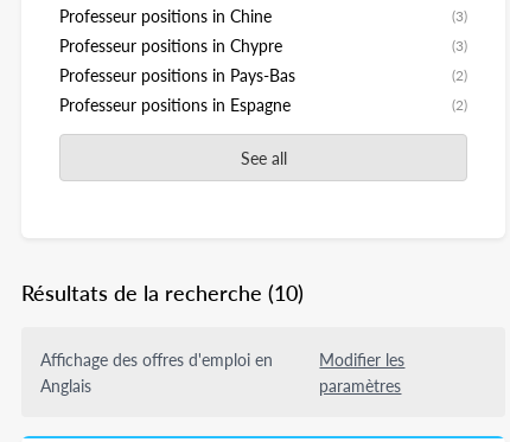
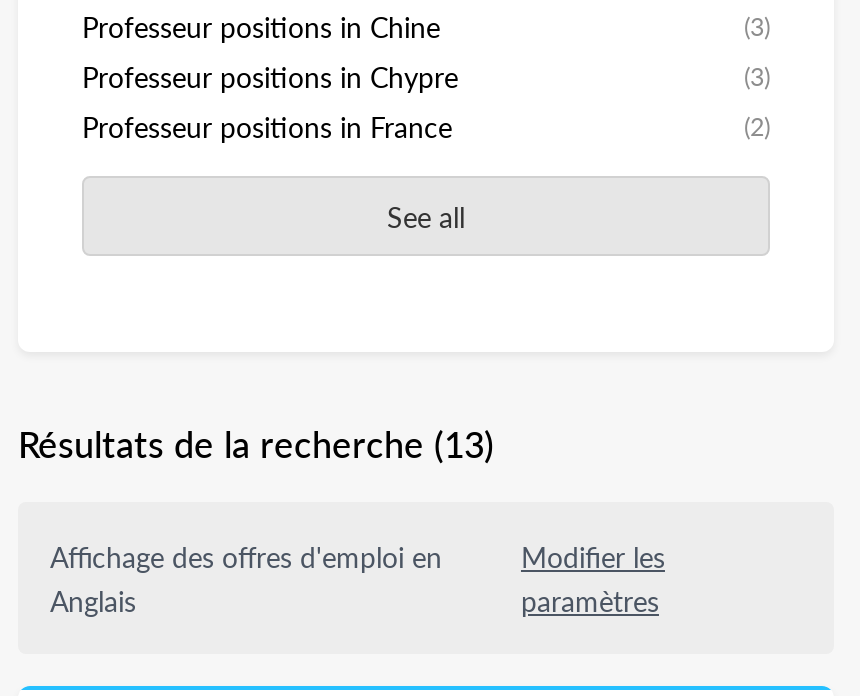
- Professeur positions in Pays-Bas
- (2)
- Professeur positions in Espagne
+ Professeur positions in France

- Résultats de la recherche (10)
+ Résultats de la recherche (13)
